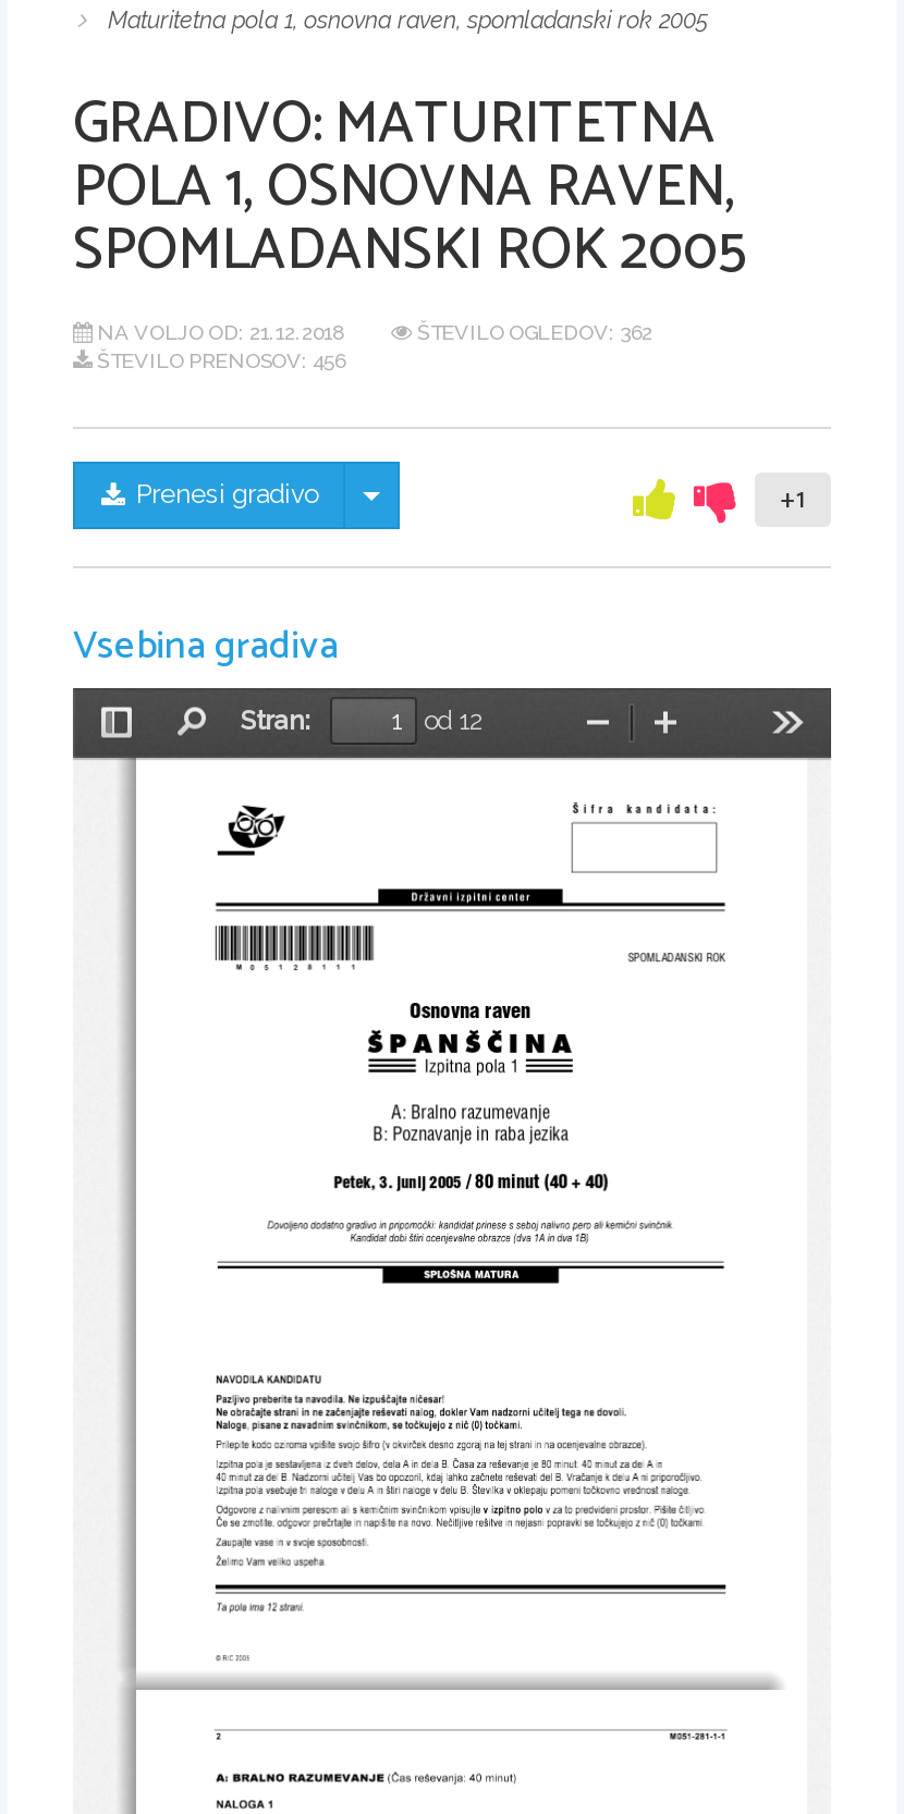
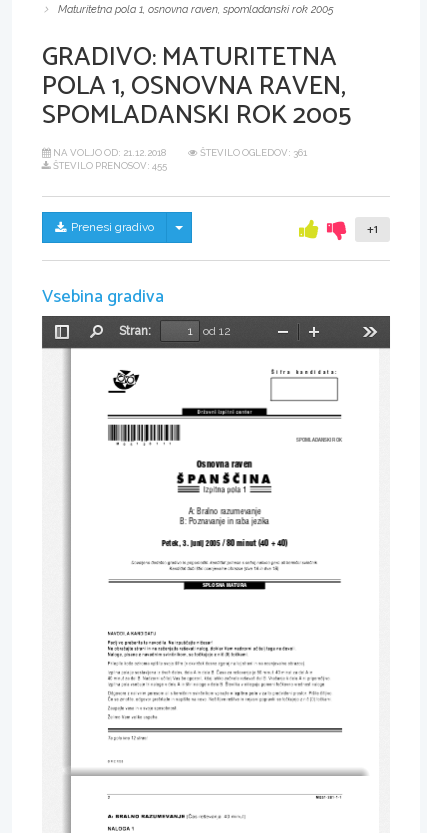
- ŠTEVILO OGLEDOV: 362
+ ŠTEVILO OGLEDOV: 361

- ŠTEVILO PRENOSOV: 456
+ ŠTEVILO PRENOSOV: 455
